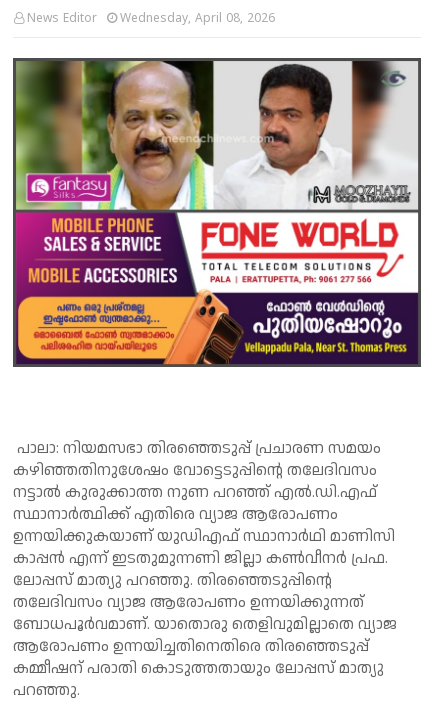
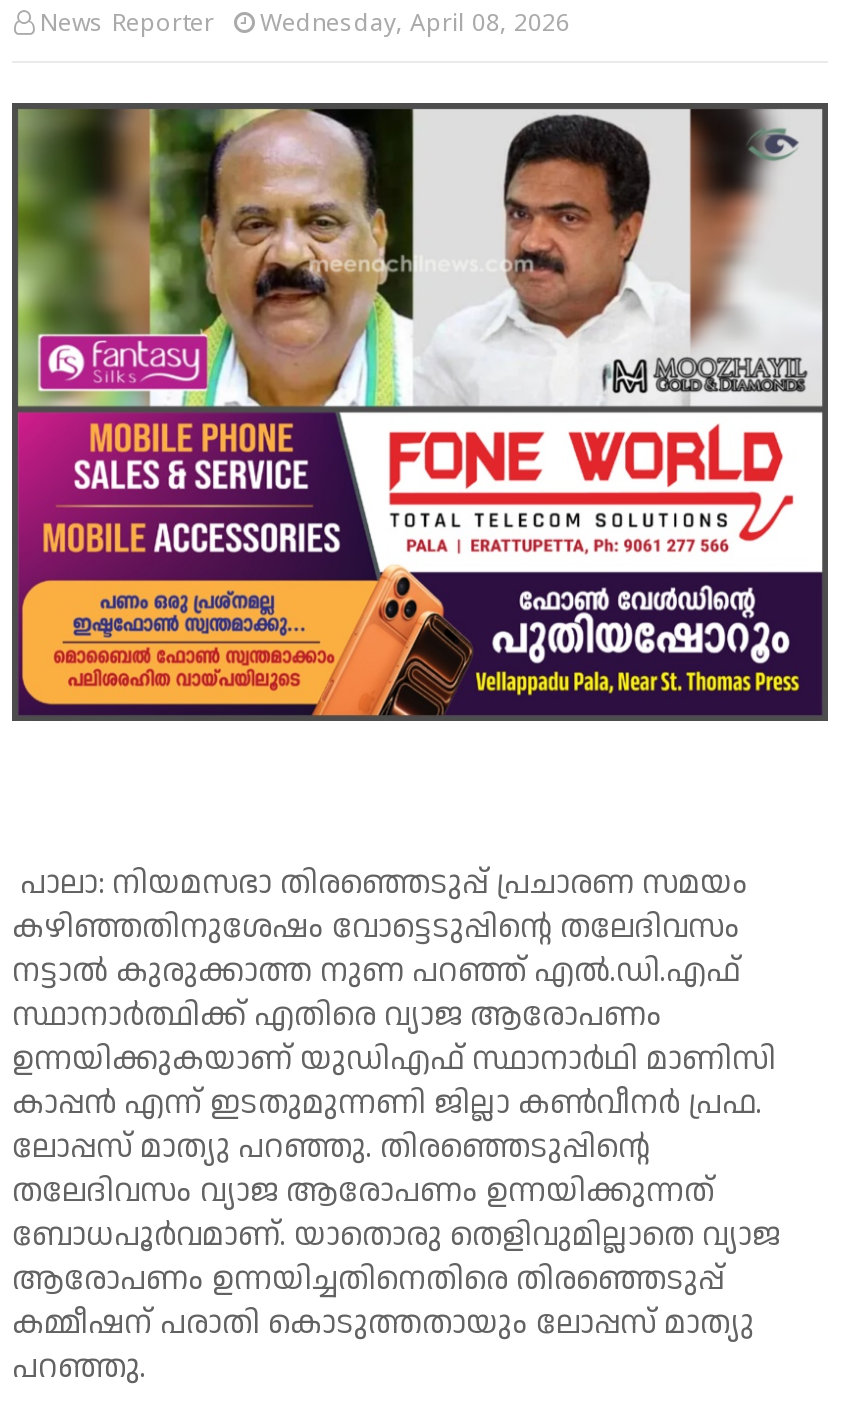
- News Editor
+ News Reporter
